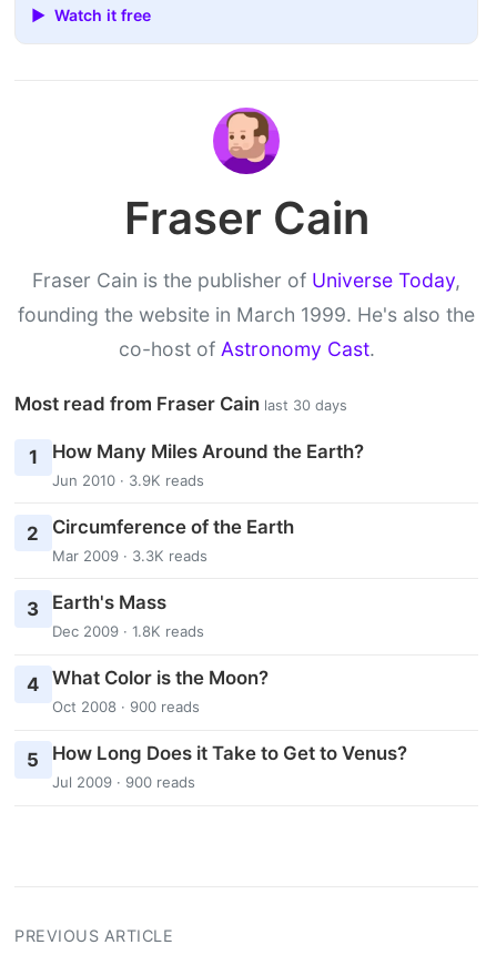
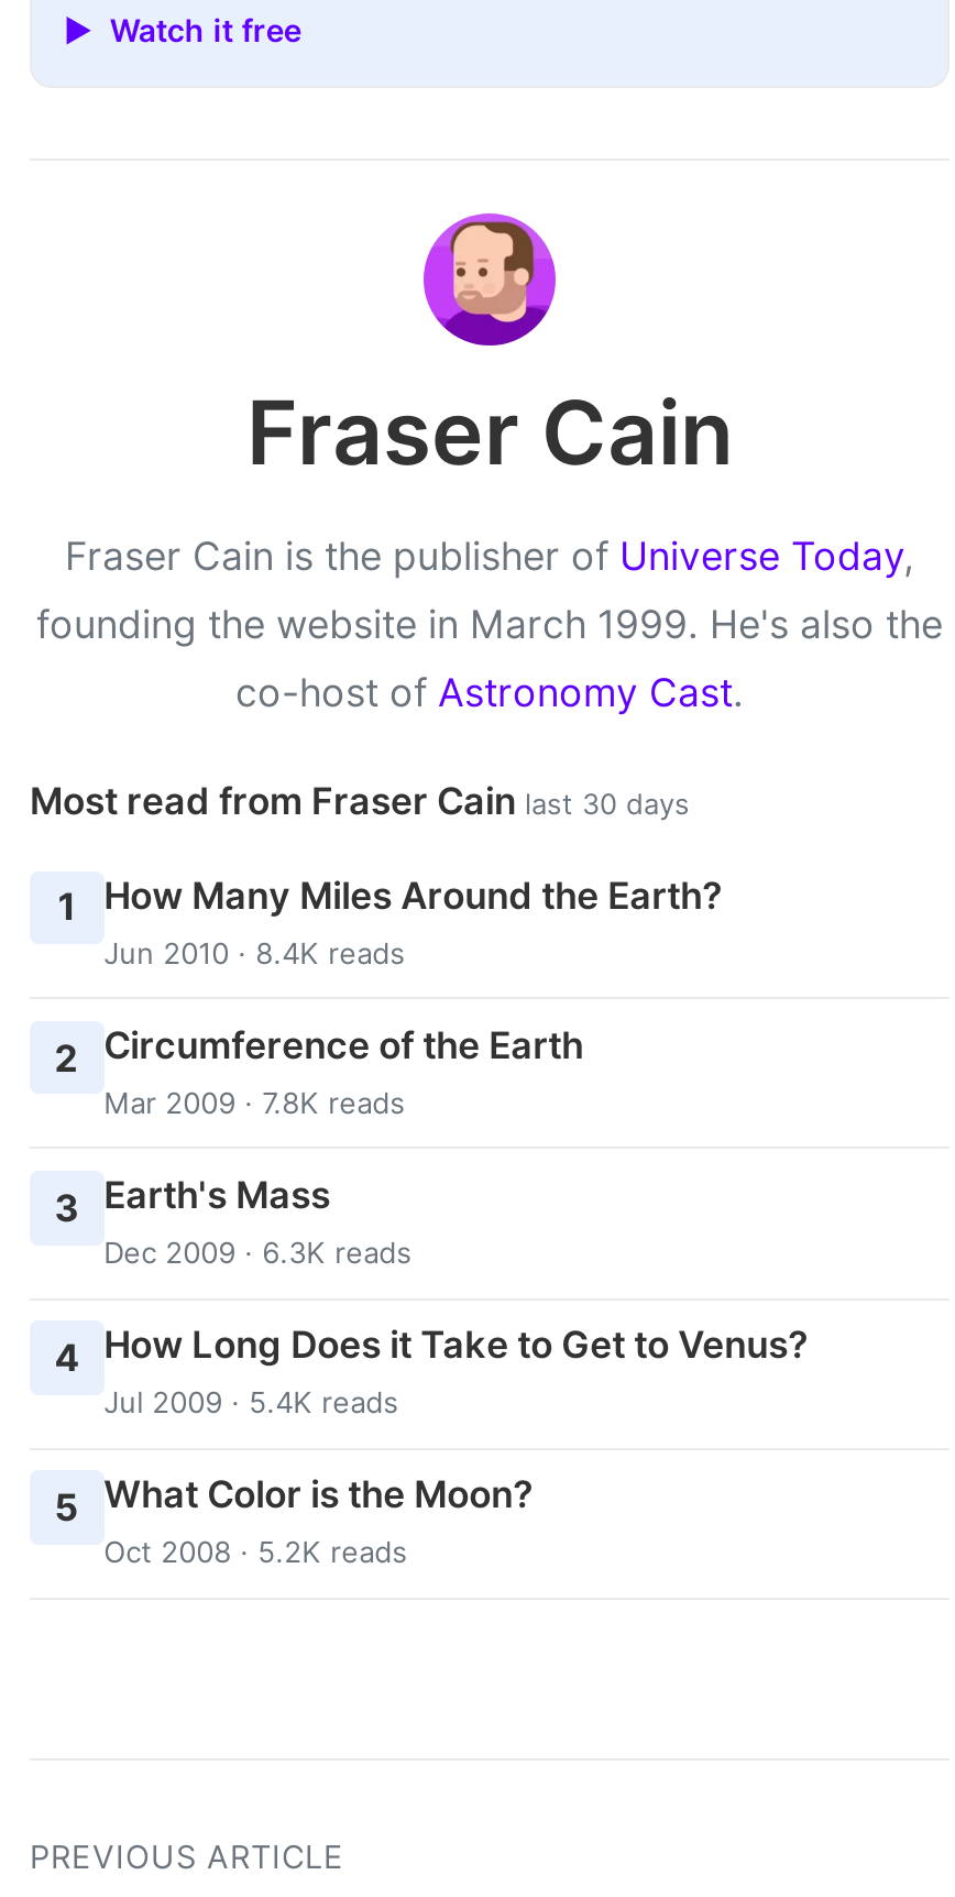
- Jun 2010 · 3.9K reads
+ Jun 2010 · 8.4K reads

- Mar 2009 · 3.3K reads
+ Mar 2009 · 7.8K reads

- Dec 2009 · 1.8K reads
+ Dec 2009 · 6.3K reads

- 4 What Color is the Moon?
- Oct 2008 · 900 reads
+ 4 How Long Does it Take to Get to Venus?
+ Jul 2009 · 5.4K reads

- 5 How Long Does it Take to Get to Venus?
- Jul 2009 · 900 reads
+ 5 What Color is the Moon?
+ Oct 2008 · 5.2K reads
